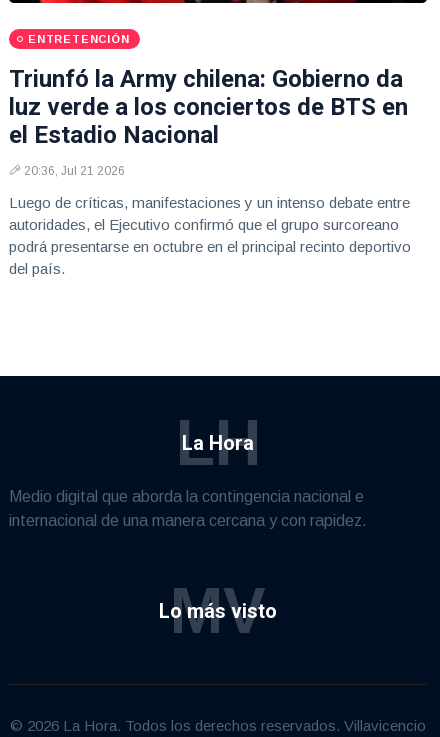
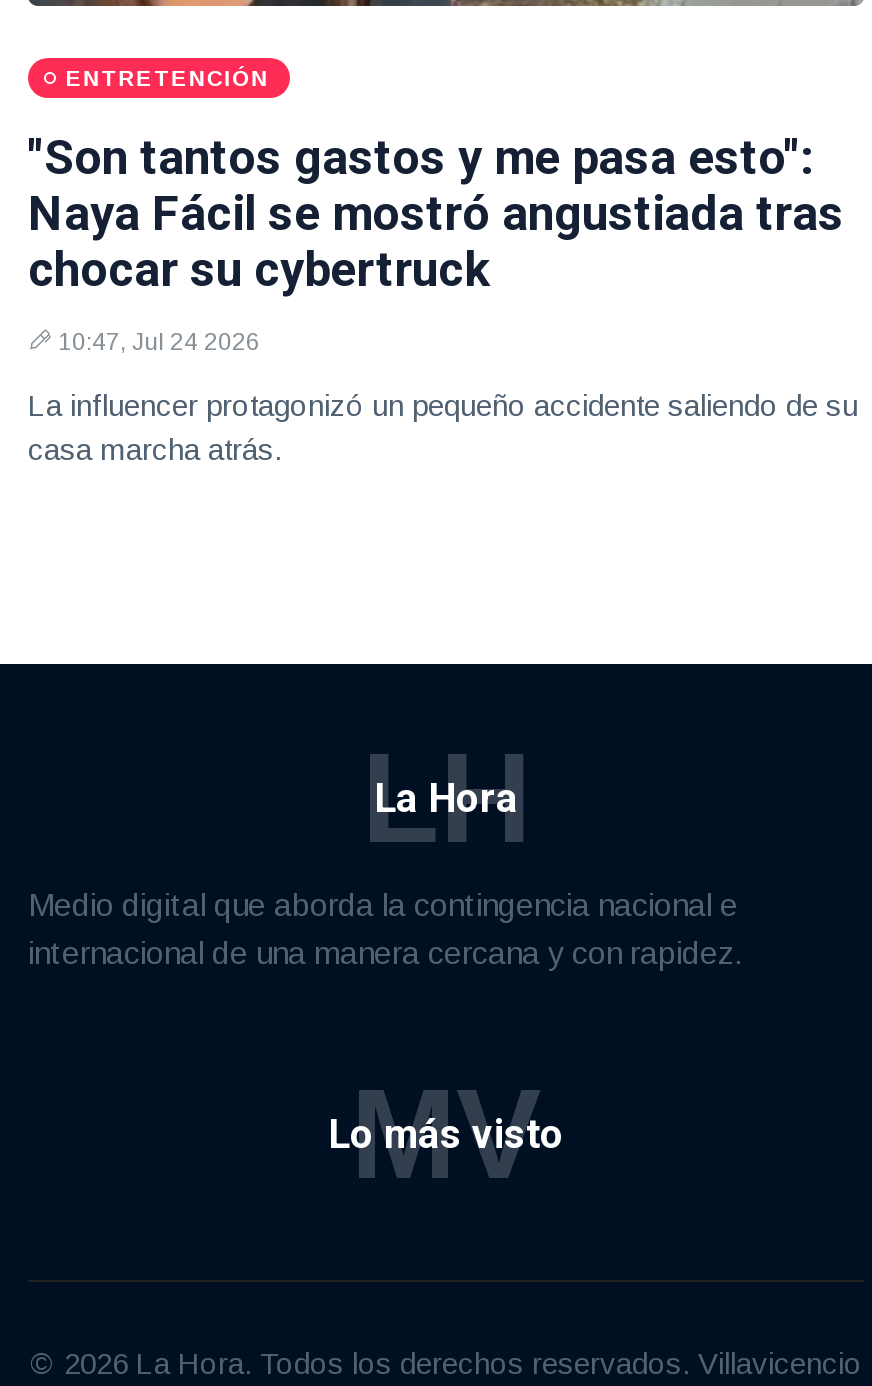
- Triunfó la Army chilena: Gobierno da
- luz verde a los conciertos de BTS en
- el Estadio Nacional
+ "Son tantos gastos y me pasa esto":
+ Naya Fácil se mostró angustiada tras
+ chocar su cybertruck

- 20:36, Jul 21 2026
+ 10:47, Jul 24 2026

- Luego de críticas, manifestaciones y un intenso debate entre
- autoridades, el Ejecutivo confirmó que el grupo surcoreano
- podrá presentarse en octubre en el principal recinto deportivo
- del país.
+ La influencer protagonizó un pequeño accidente saliendo de su
+ casa marcha atrás.
